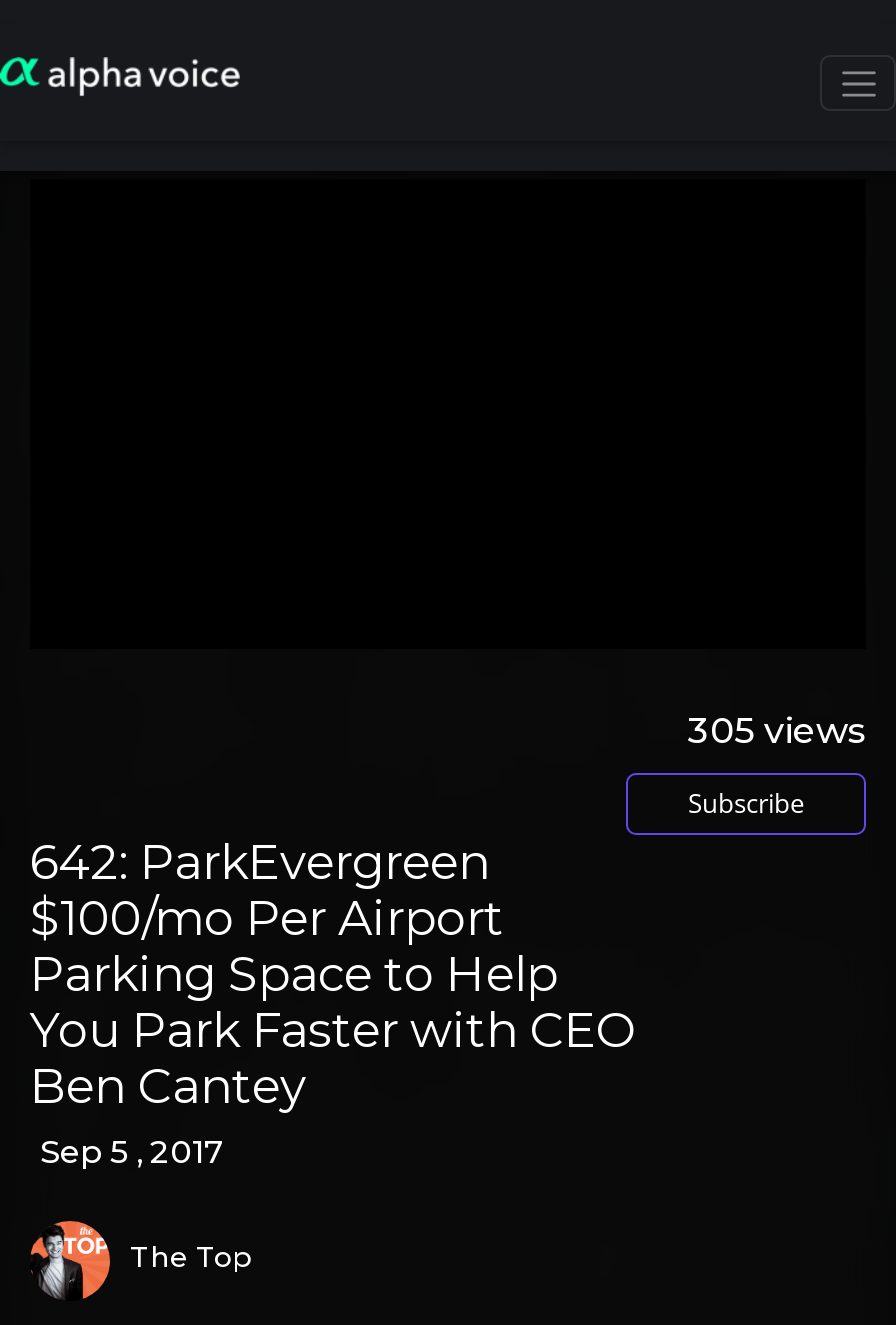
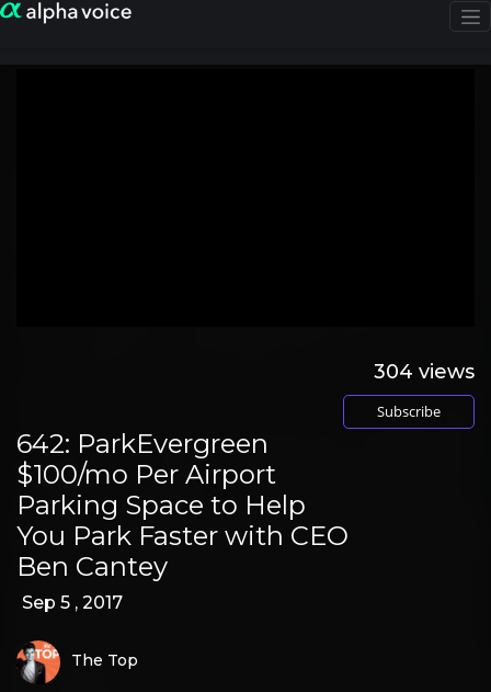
- 305 views
+ 304 views
